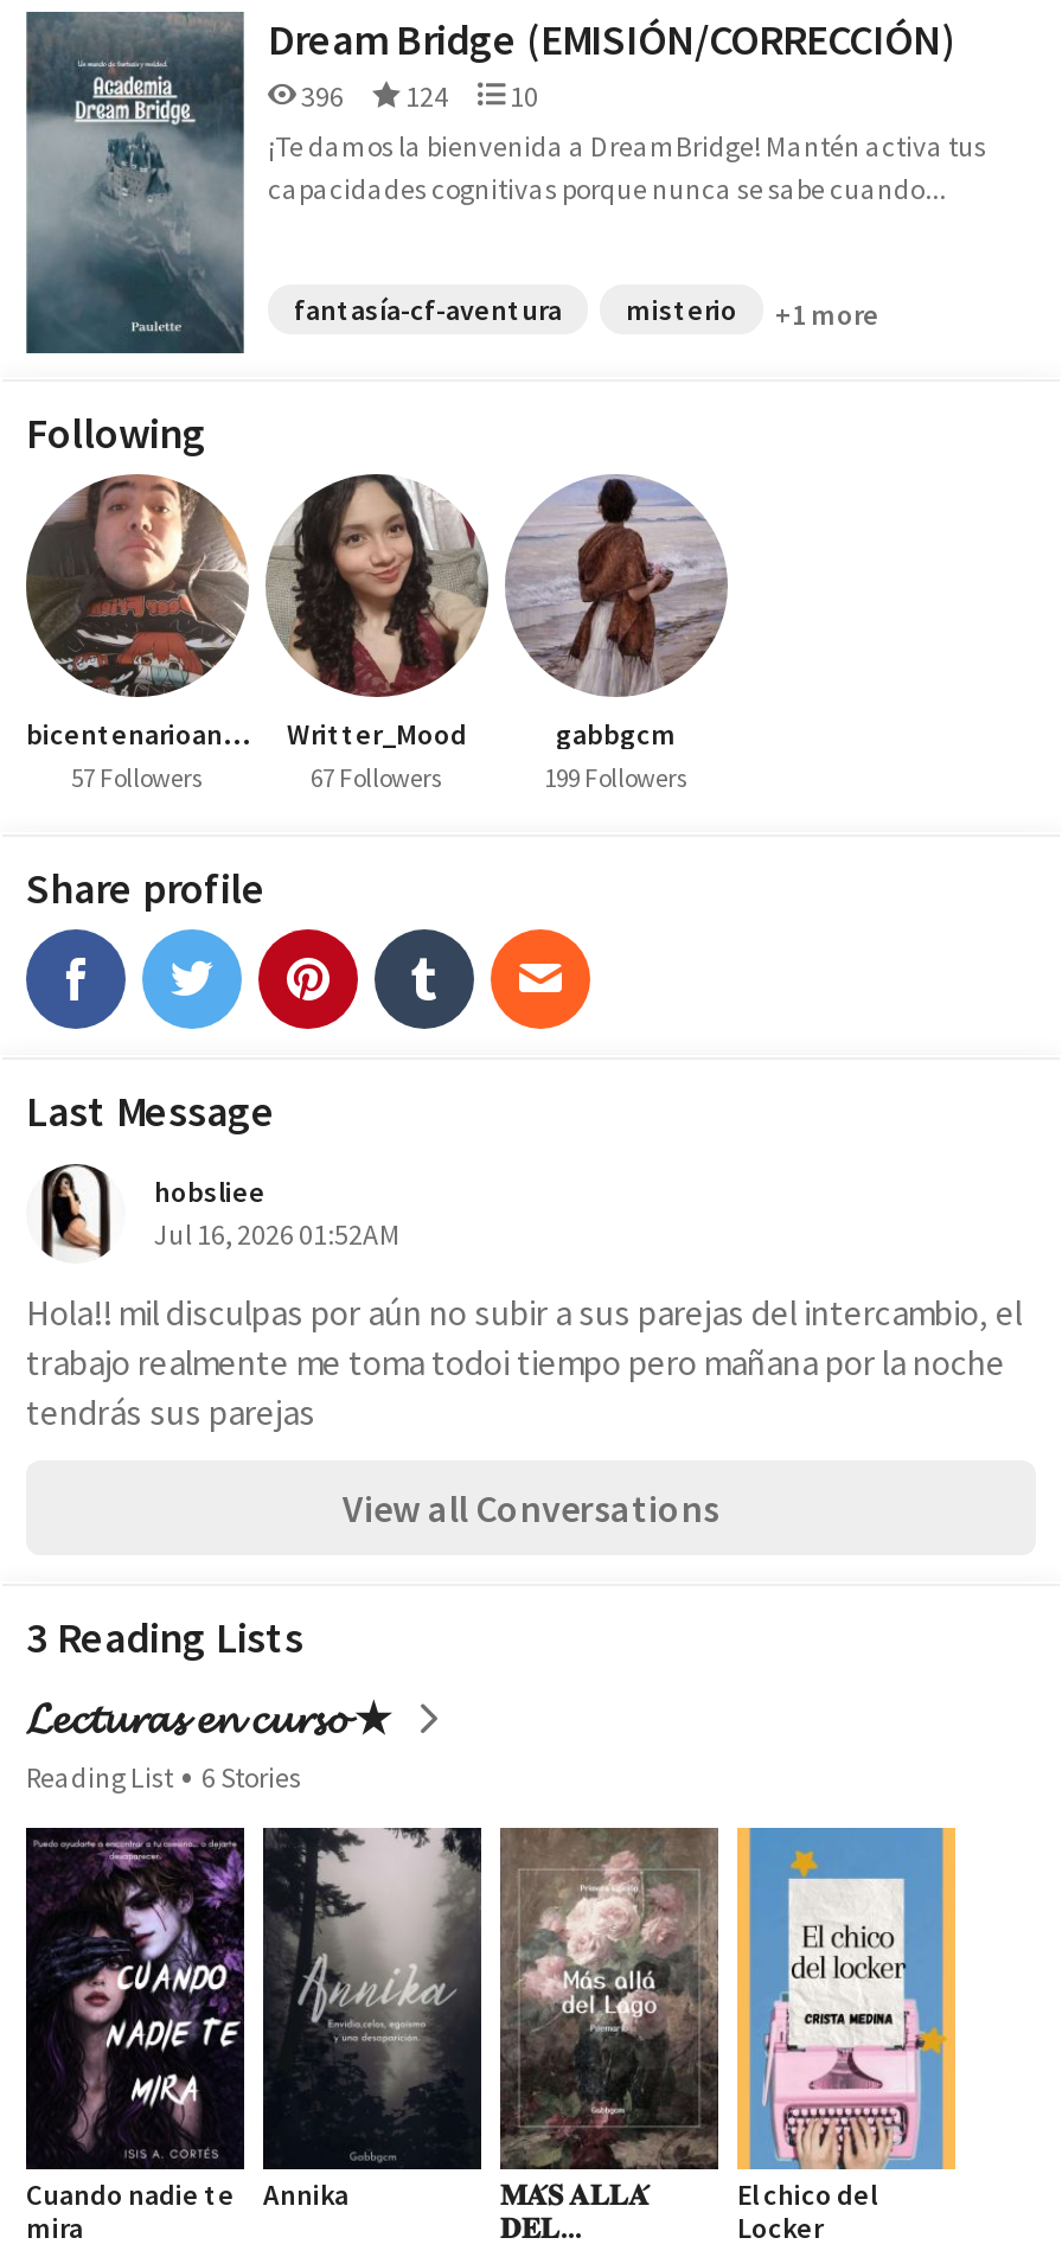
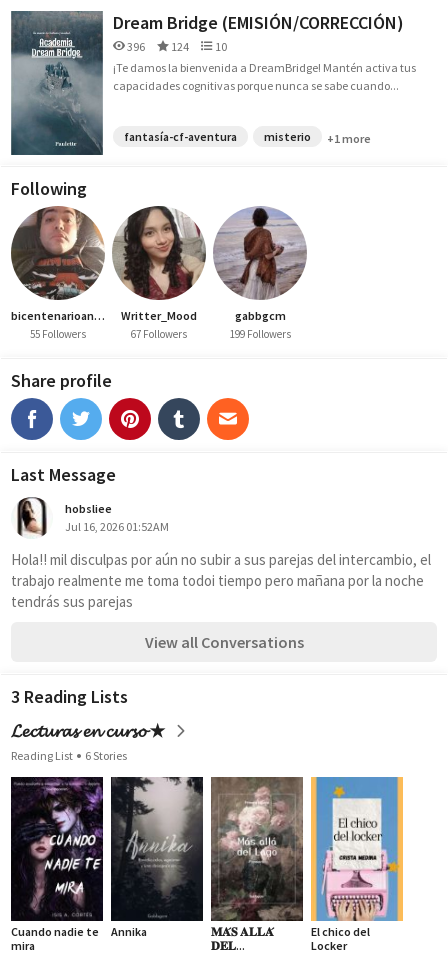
- 57 Followers
+ 55 Followers
